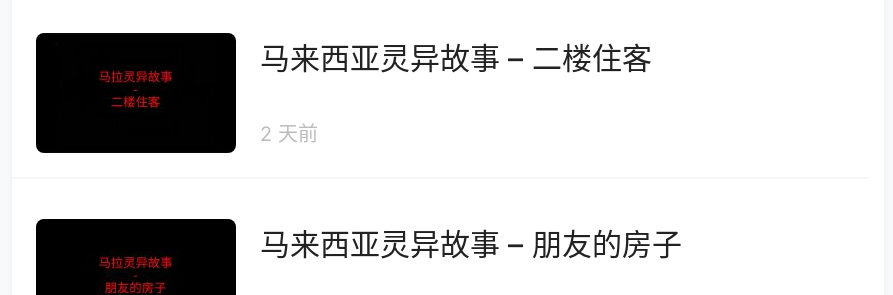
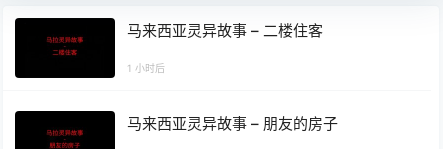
- 2 天前
+ 1 小时后
